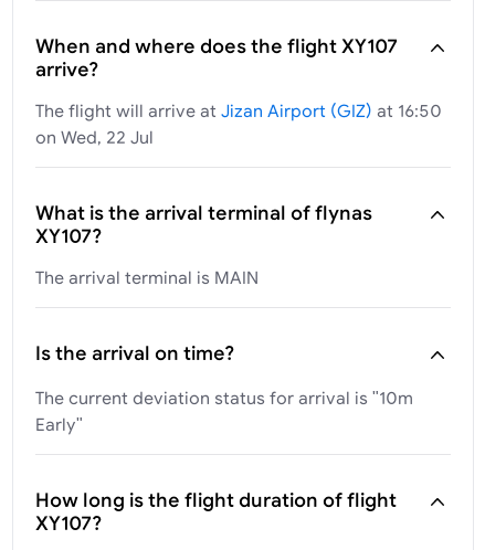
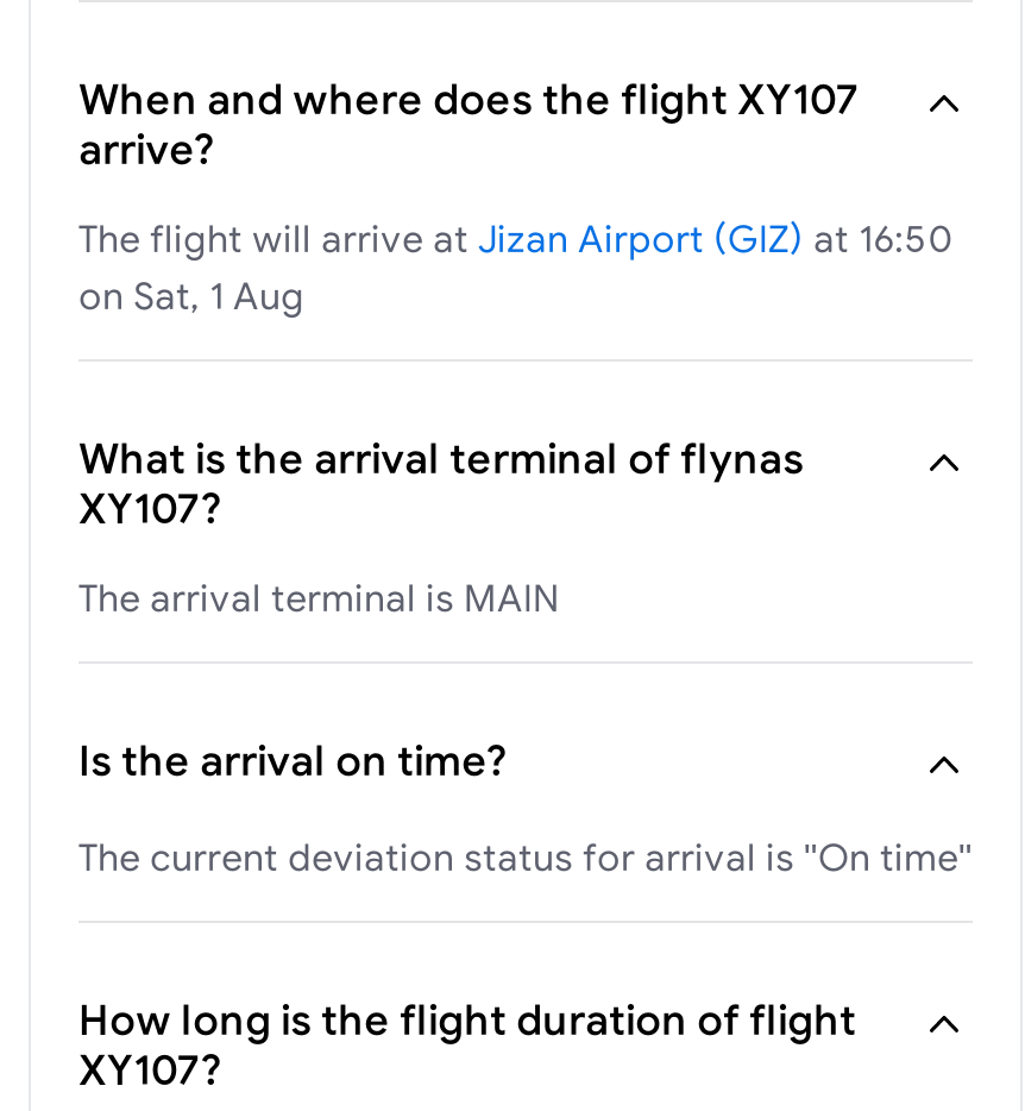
- on Wed, 22 Jul
+ on Sat, 1 Aug

- The current deviation status for arrival is "10m
- Early"
+ The current deviation status for arrival is "On time"
